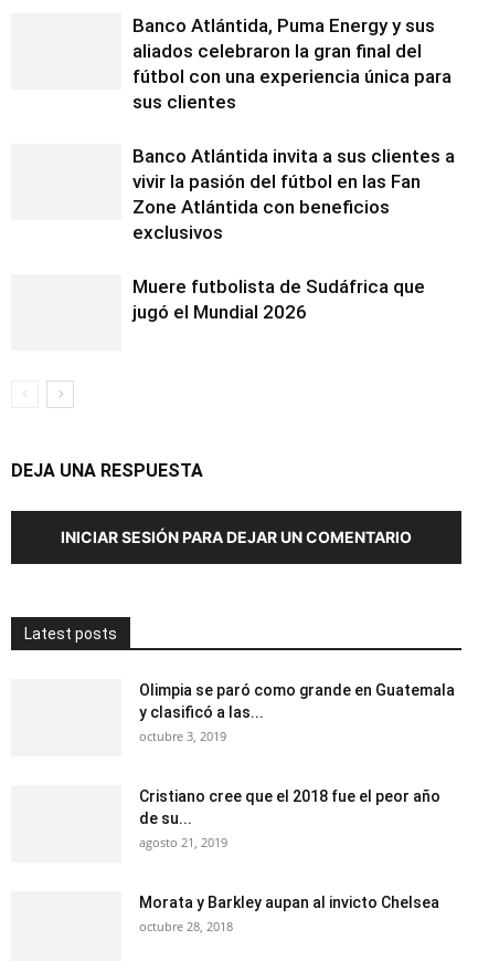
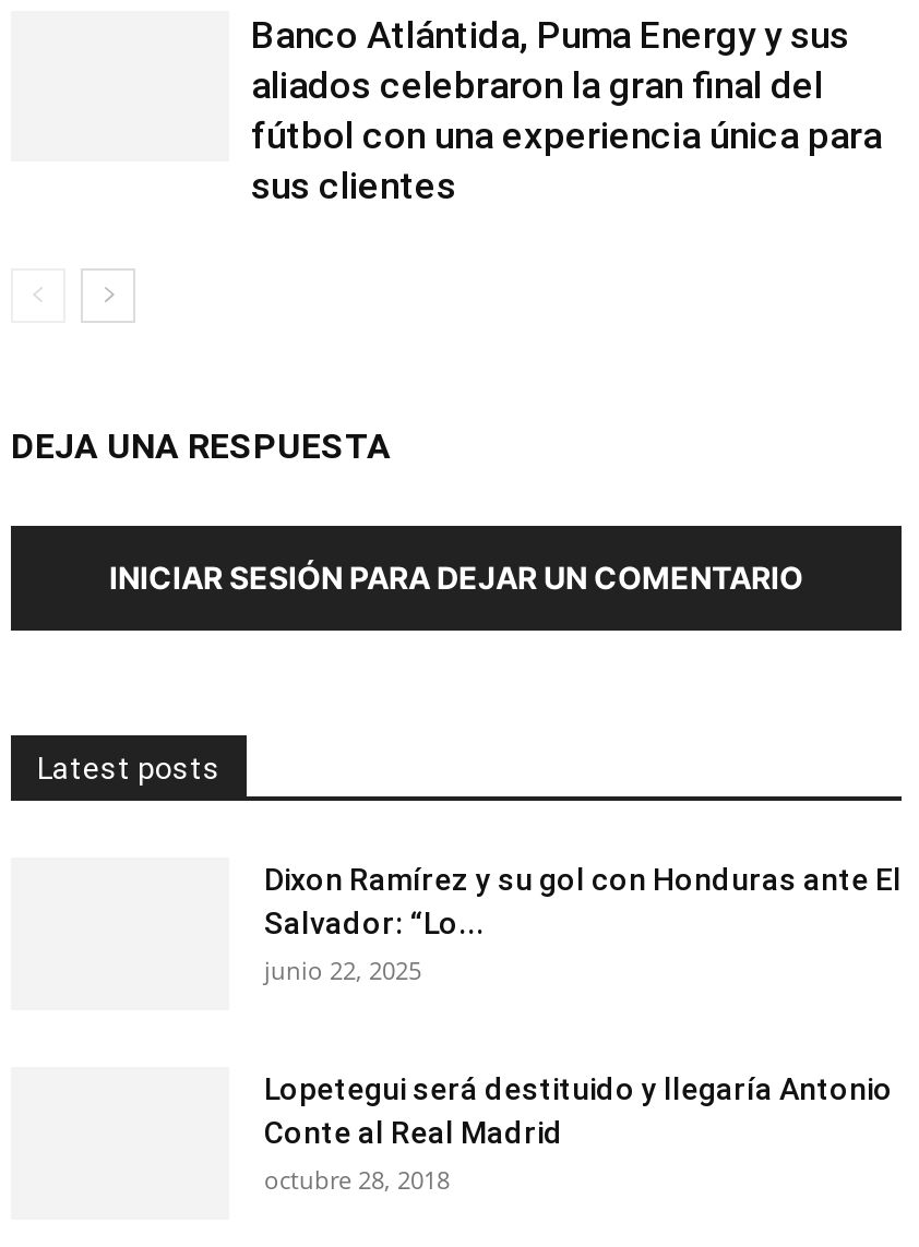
- Banco Atlántida invita a sus clientes a
- vivir la pasión del fútbol en las Fan
- Zone Atlántida con beneficios
- exclusivos
- Muere futbolista de Sudáfrica que
- jugó el Mundial 2026

- Olimpia se paró como grande en Guatemala
- y clasificó a las...
- octubre 3, 2019
- Cristiano cree que el 2018 fue el peor año
- de su...
- agosto 21, 2019
- Morata y Barkley aupan al invicto Chelsea
+ Dixon Ramírez y su gol con Honduras ante El
+ Salvador: “Lo...
+ junio 22, 2025
+ Lopetegui será destituido y llegaría Antonio
+ Conte al Real Madrid
